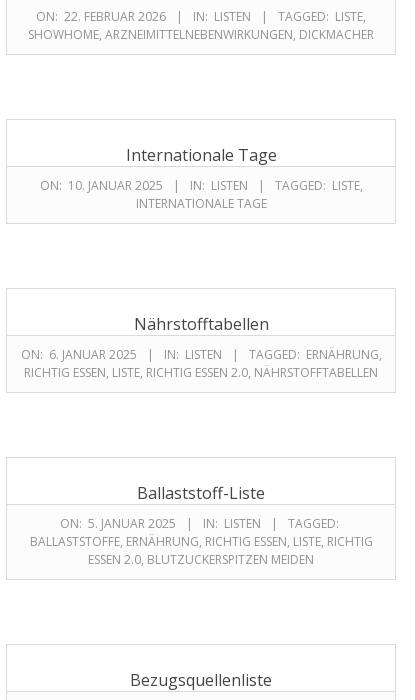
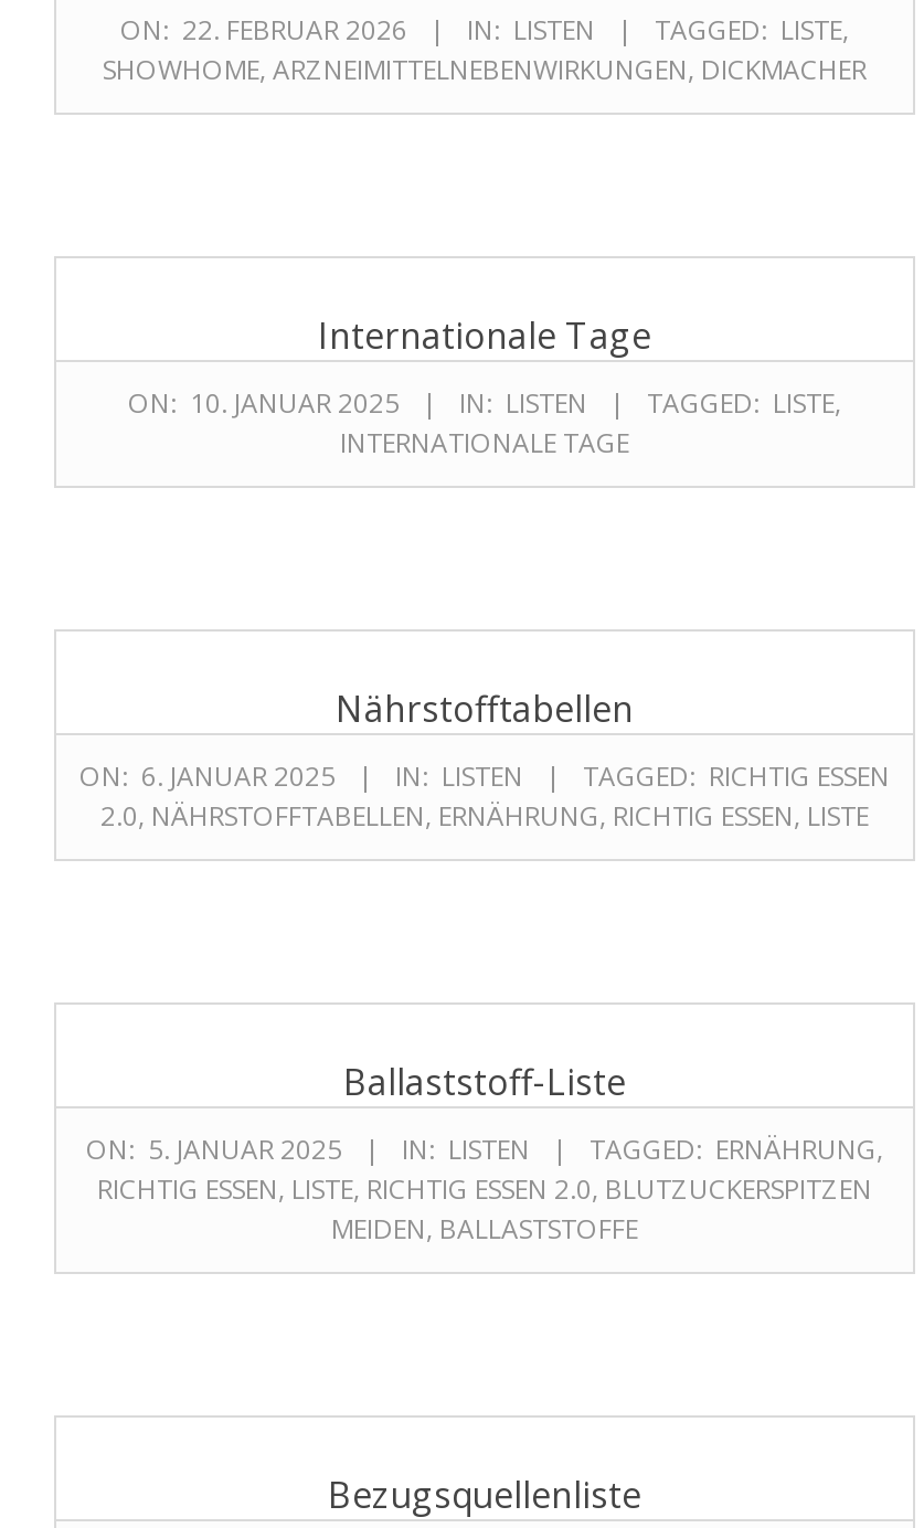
moved down: TAGGED: ERNÄHRUNG,

- RICHTIG ESSEN, LISTE, RICHTIG ESSEN 2.0, NÄHRSTOFFTABELLEN
+ TAGGED: RICHTIG ESSEN
+ 2.0, NÄHRSTOFFTABELLEN, ERNÄHRUNG, RICHTIG ESSEN, LISTE

- TAGGED:
- BALLASTSTOFFE, ERNÄHRUNG, RICHTIG ESSEN, LISTE, RICHTIG
- ESSEN 2.0, BLUTZUCKERSPITZEN MEIDEN
+ RICHTIG ESSEN, LISTE, RICHTIG ESSEN 2.0, BLUTZUCKERSPITZEN
+ MEIDEN, BALLASTSTOFFE
